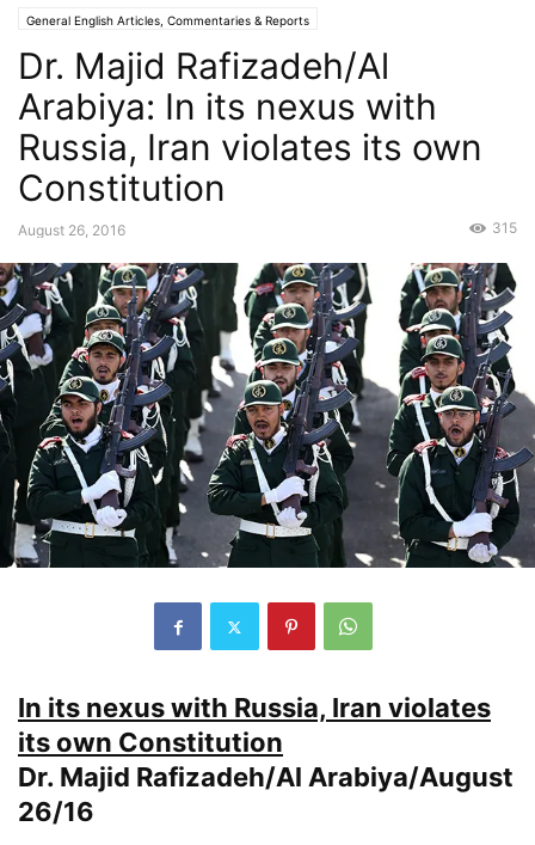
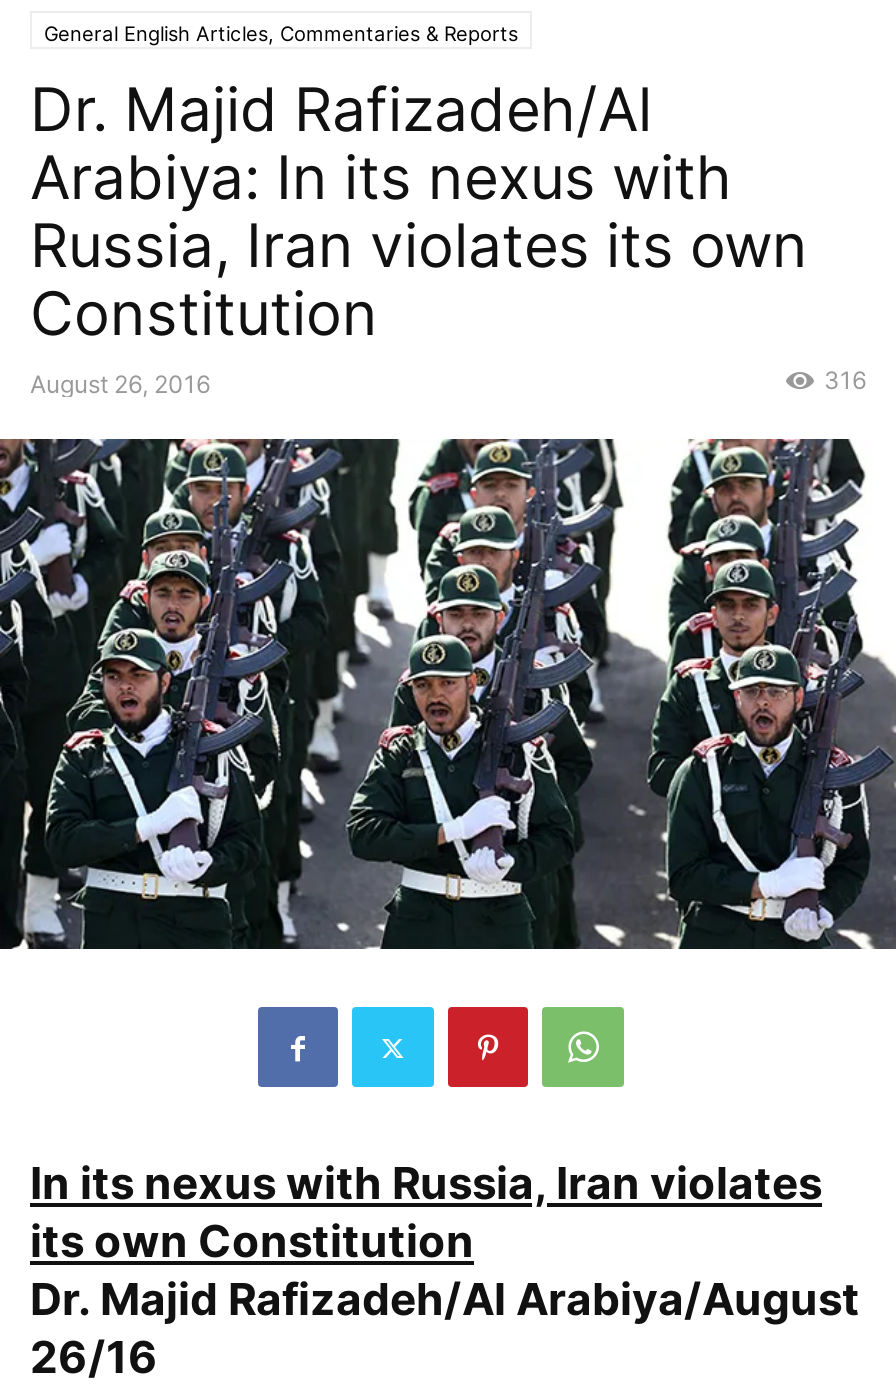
- 315
+ 316
